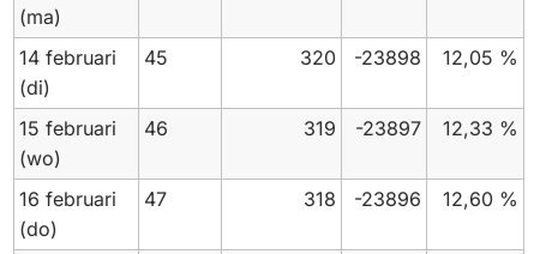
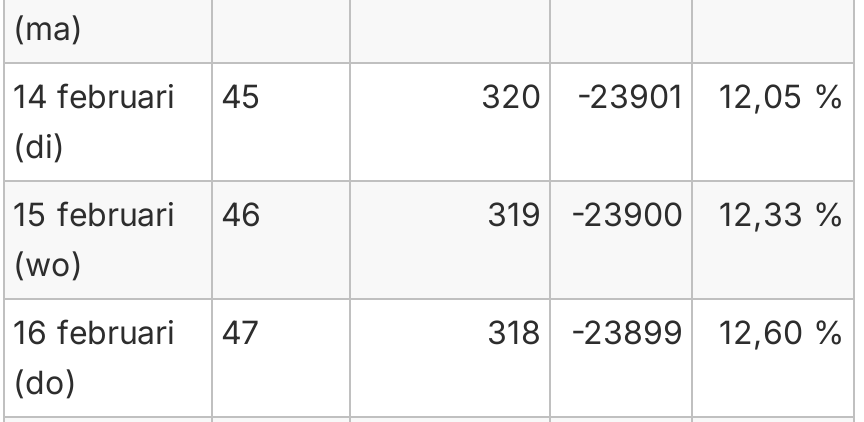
- 320 -23898 12,05 %
+ 320 -23901 12,05 %

- 319 -23897 12,33 %
+ 319 -23900 12,33 %

- 318 -23896 12,60 %
+ 318 -23899 12,60 %
